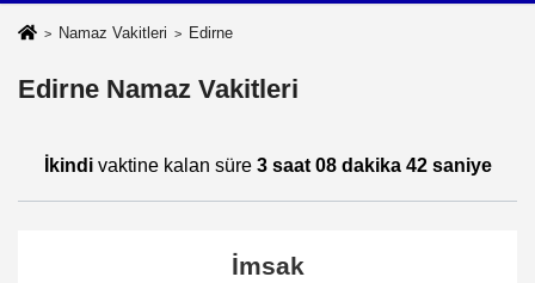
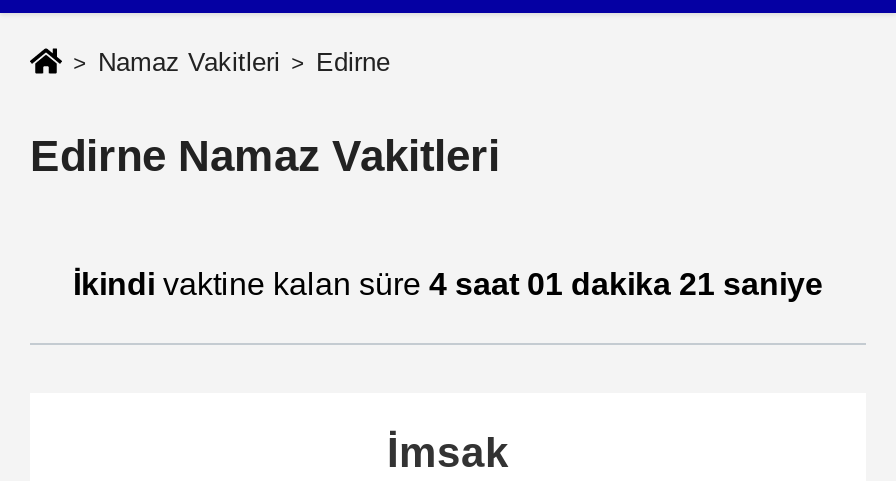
- İkindi vaktine kalan süre 3 saat 08 dakika 42 saniye
+ İkindi vaktine kalan süre 4 saat 01 dakika 21 saniye
